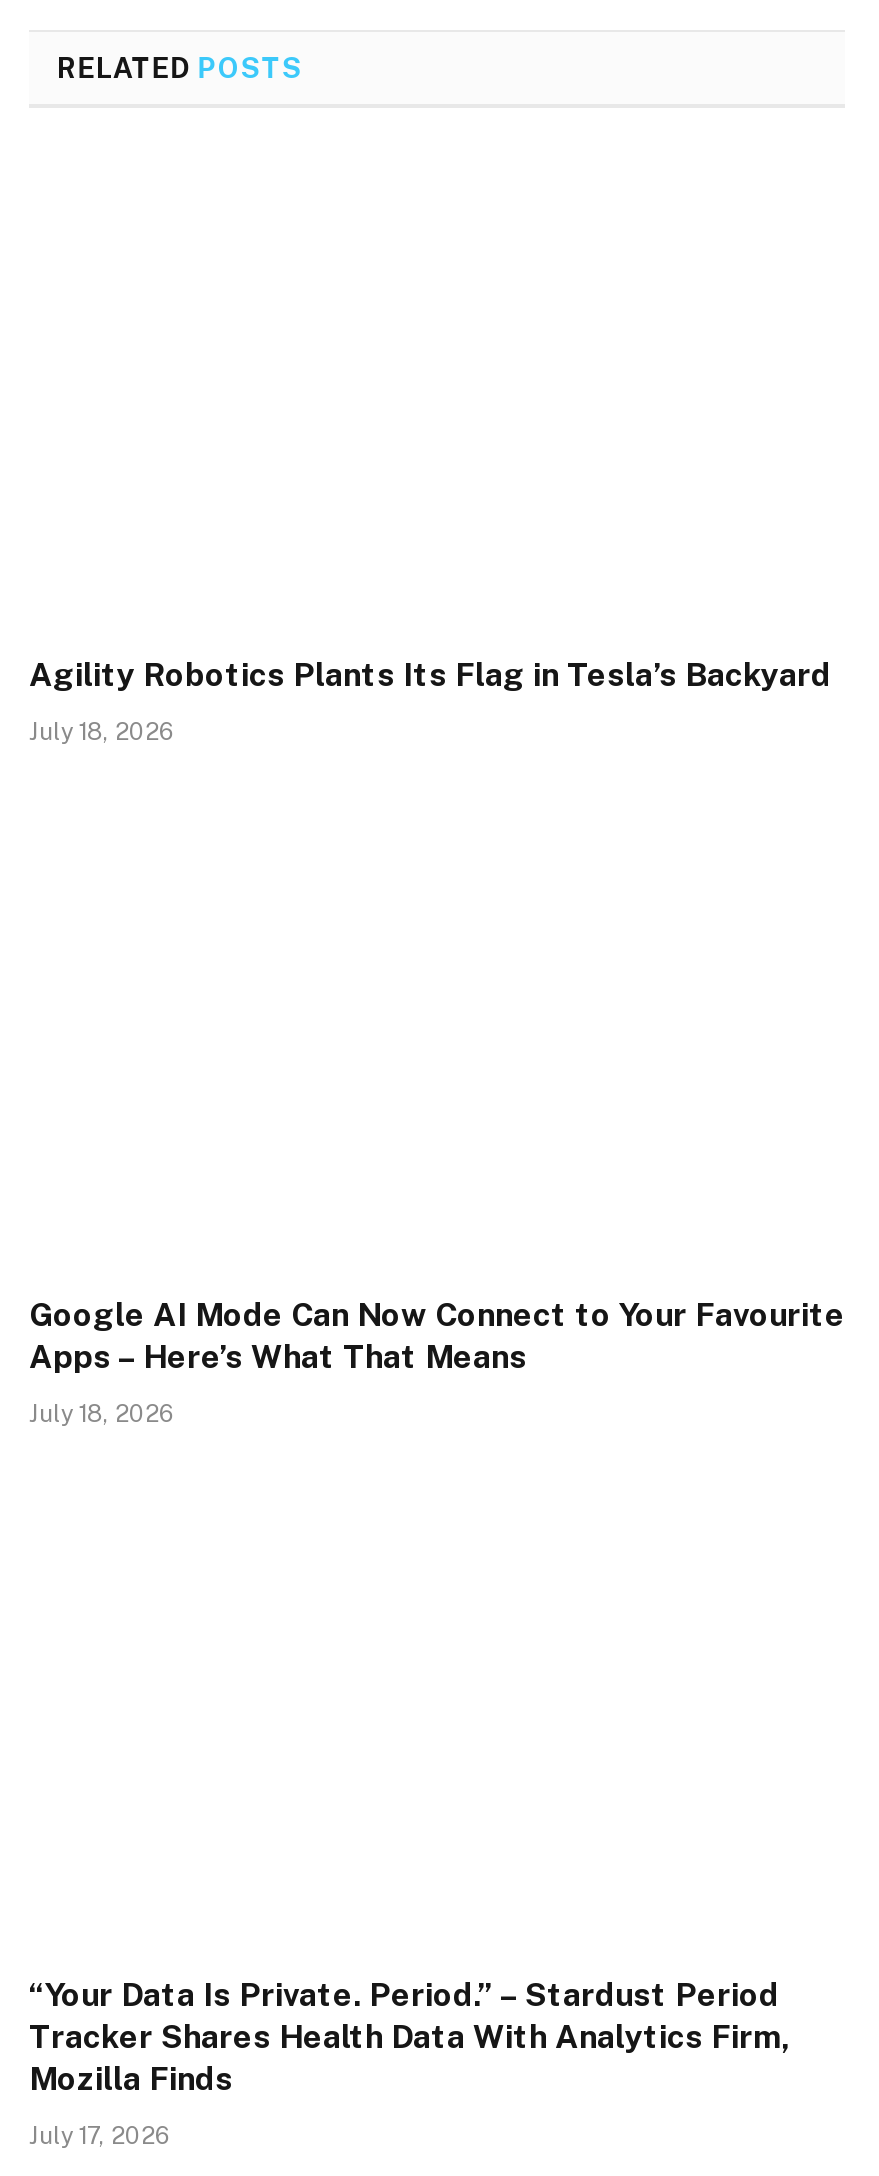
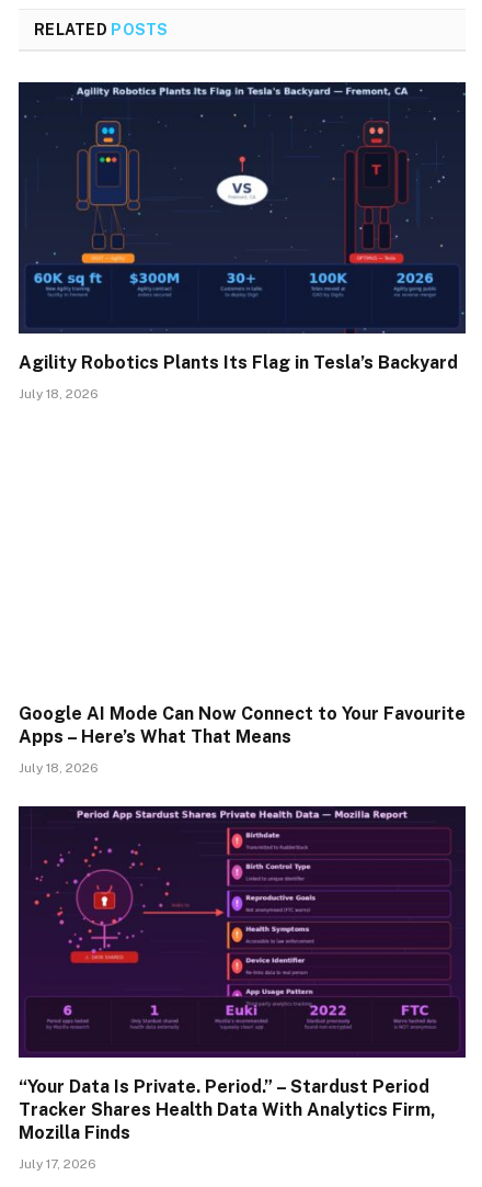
+ [image]

+ [image]
